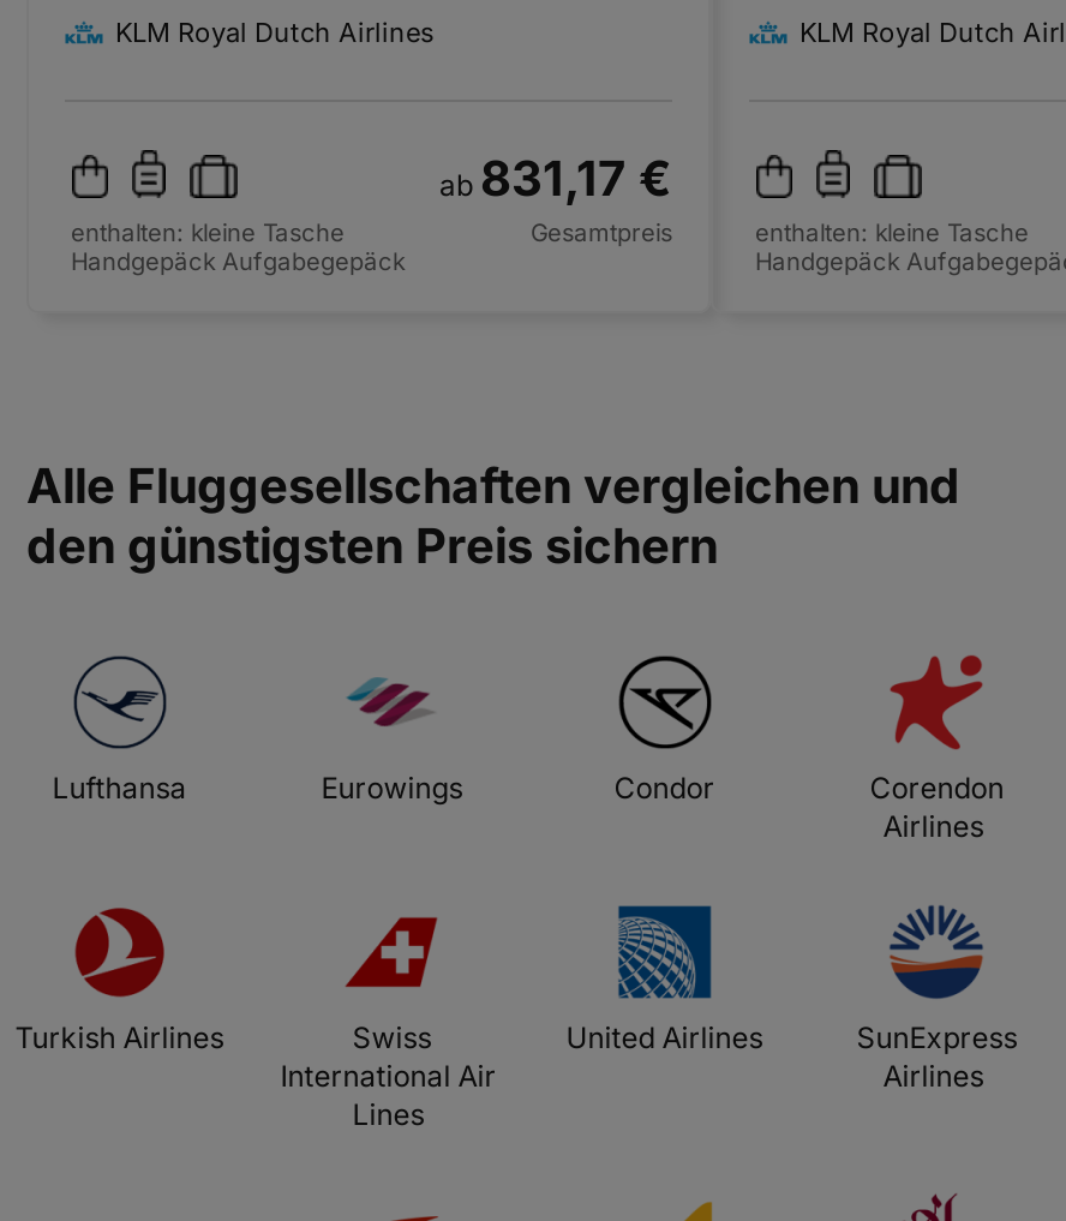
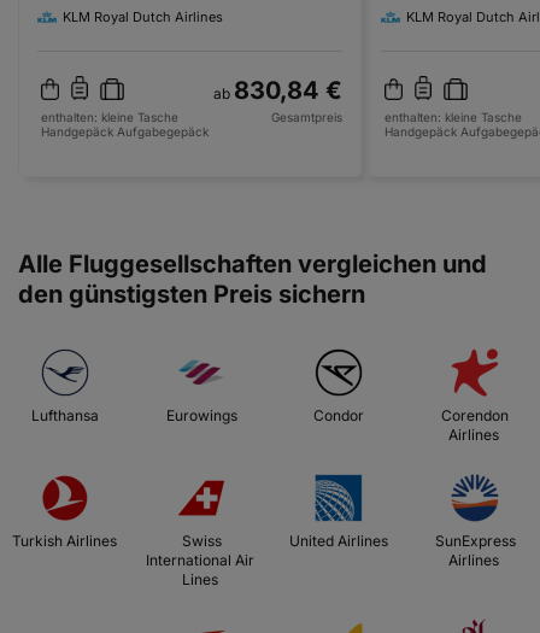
- ab 831,17 €
+ ab 830,84 €
